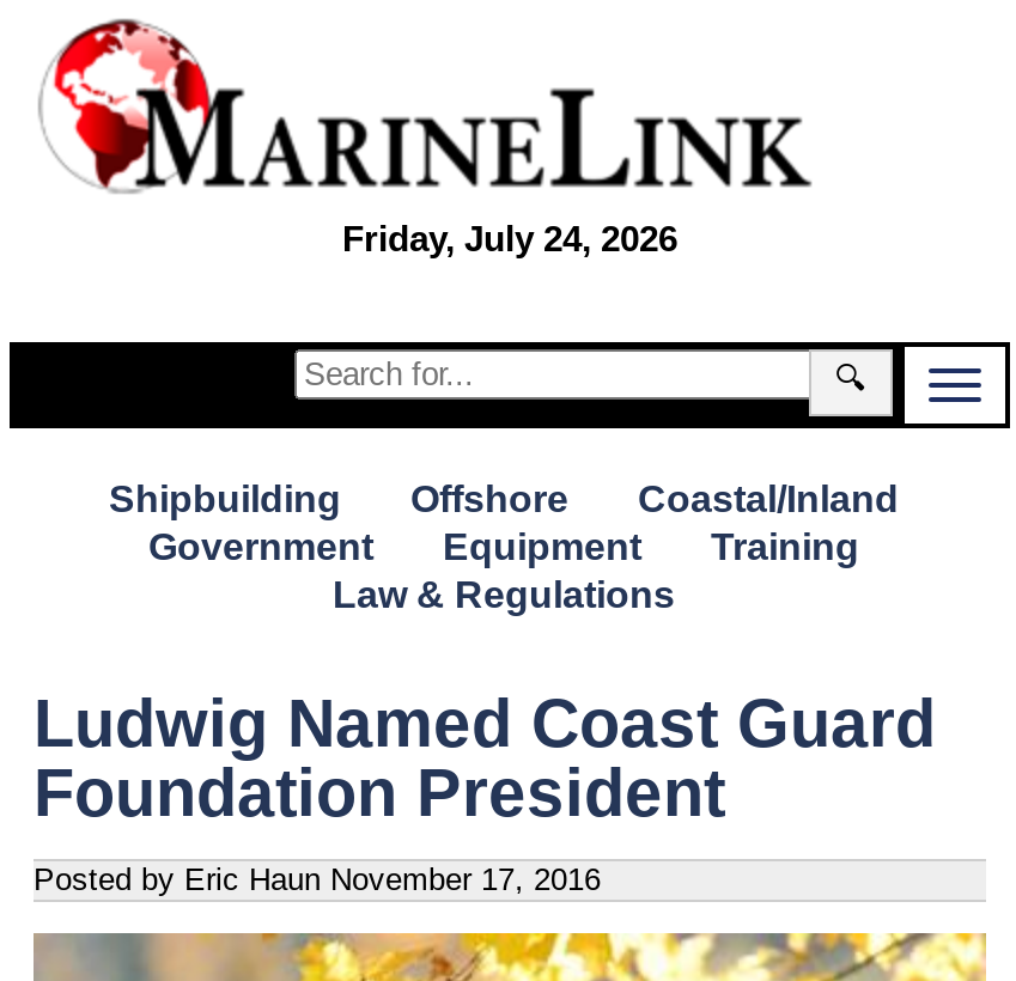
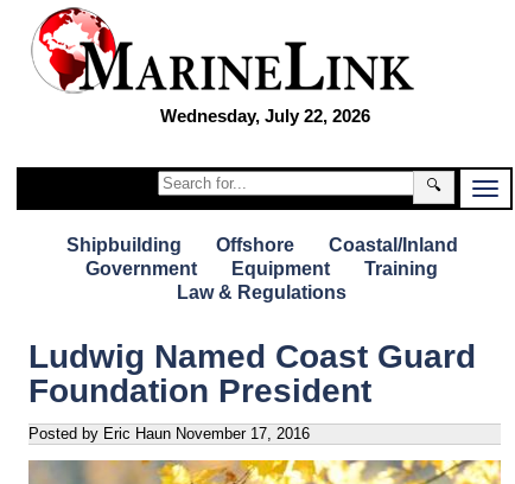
- Friday, July 24, 2026
+ Wednesday, July 22, 2026
